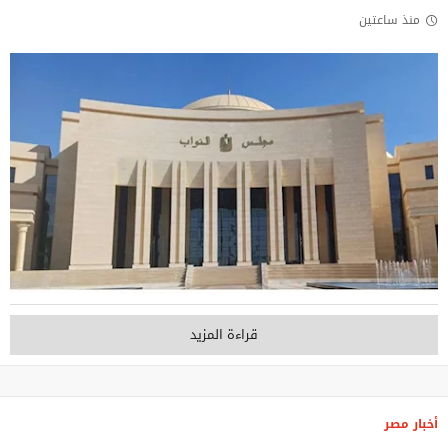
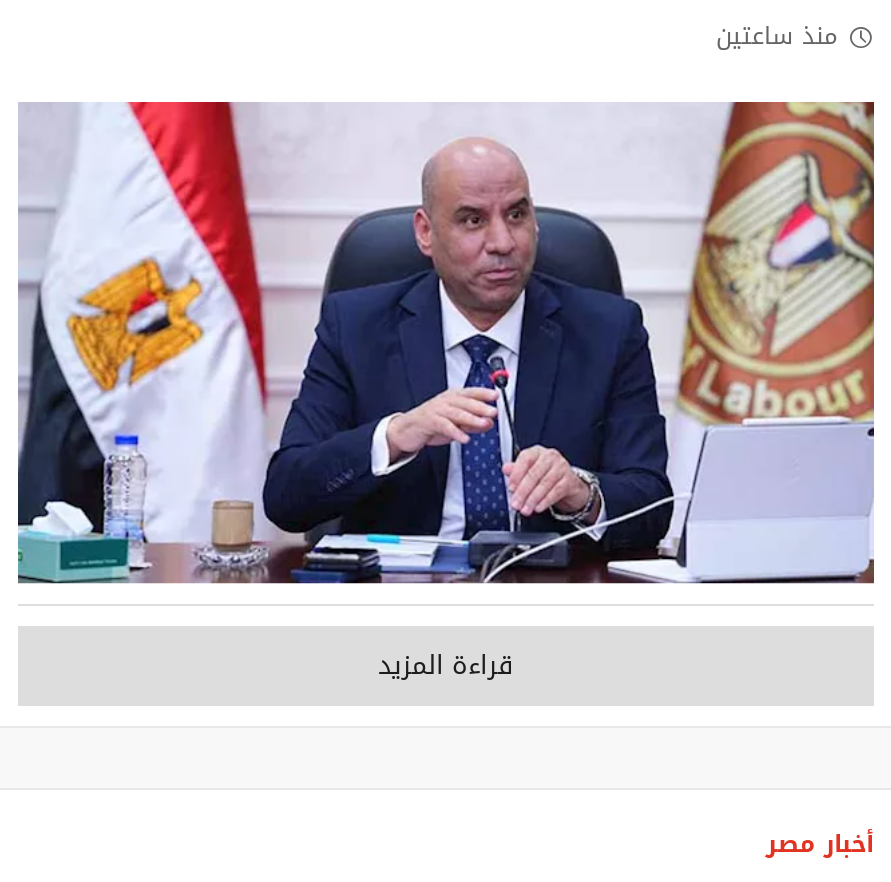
- [image]
+ [image]
